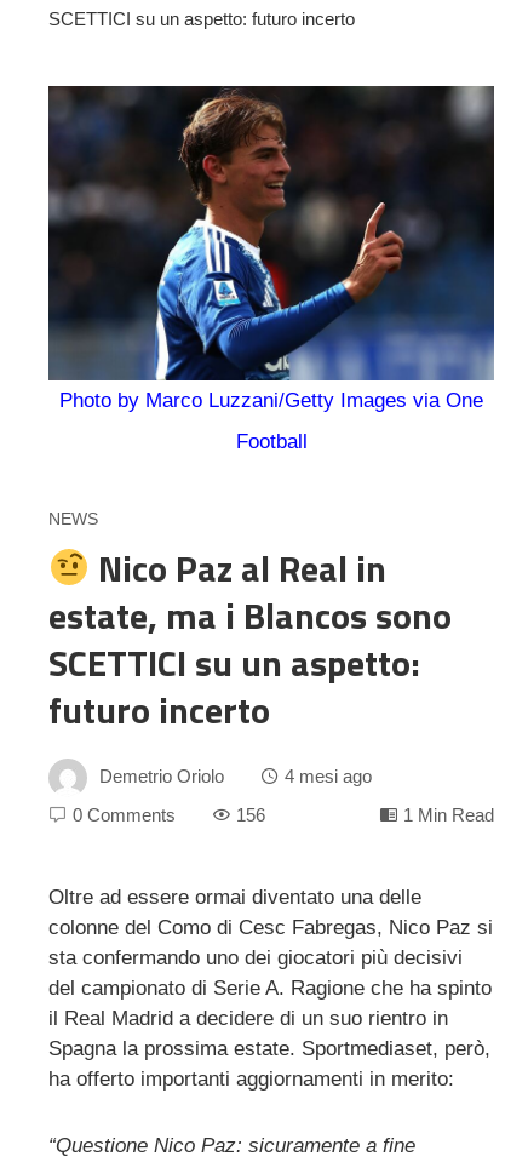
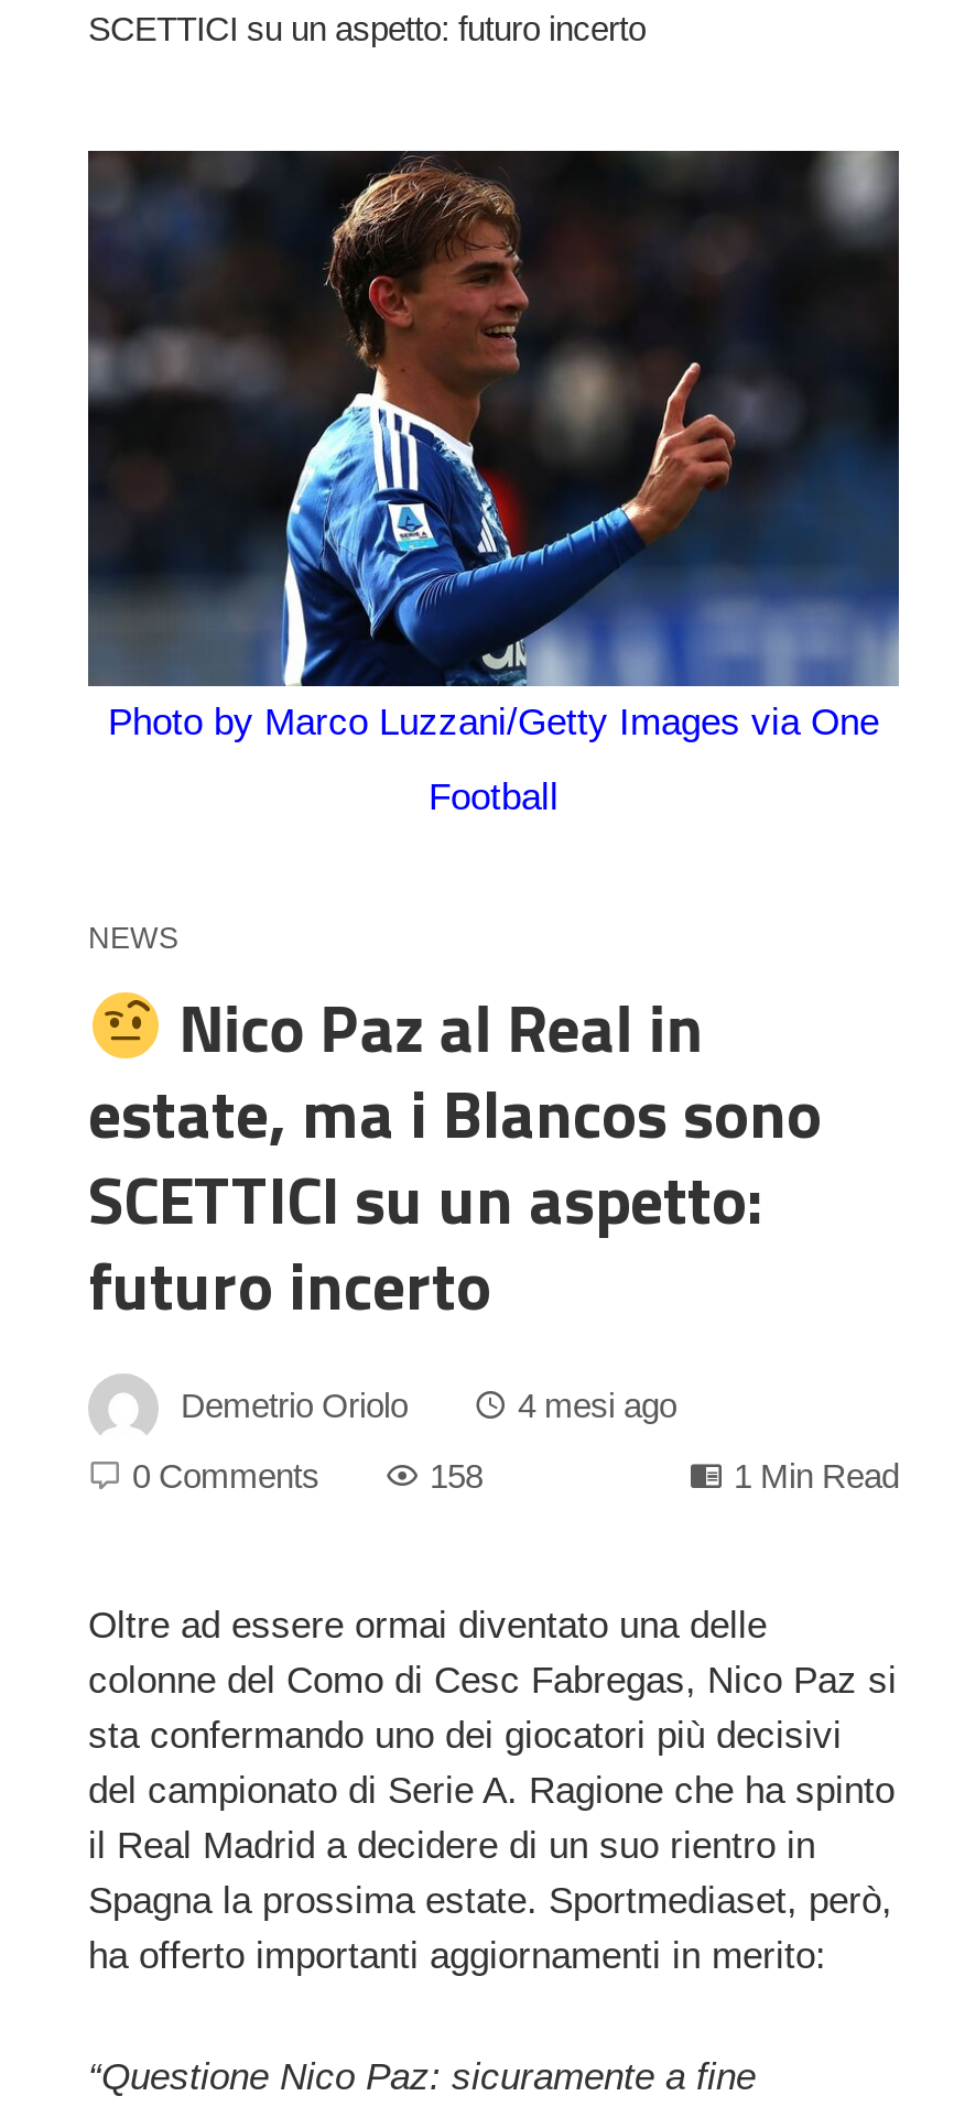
- 156
+ 158
